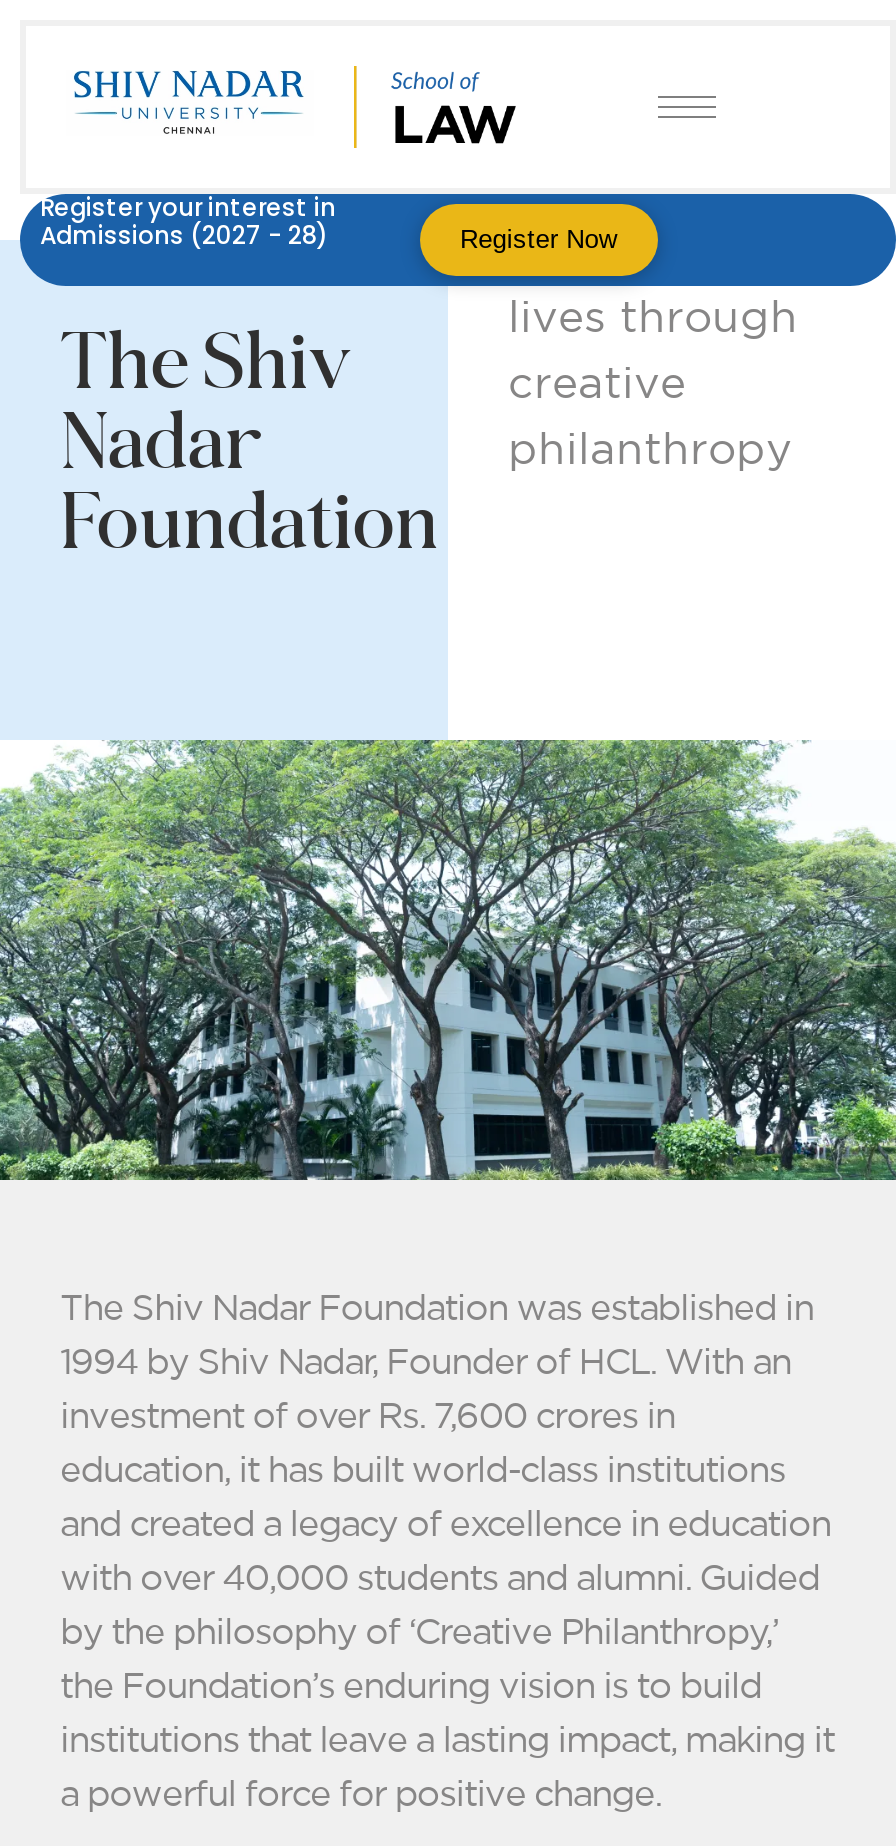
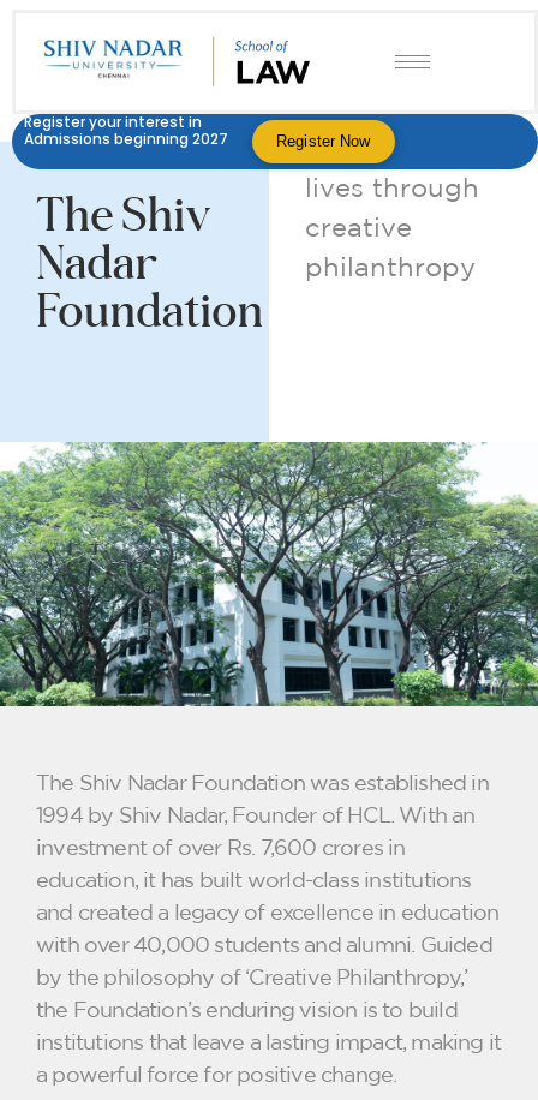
- Admissions (2027 - 28)
+ Admissions beginning 2027
